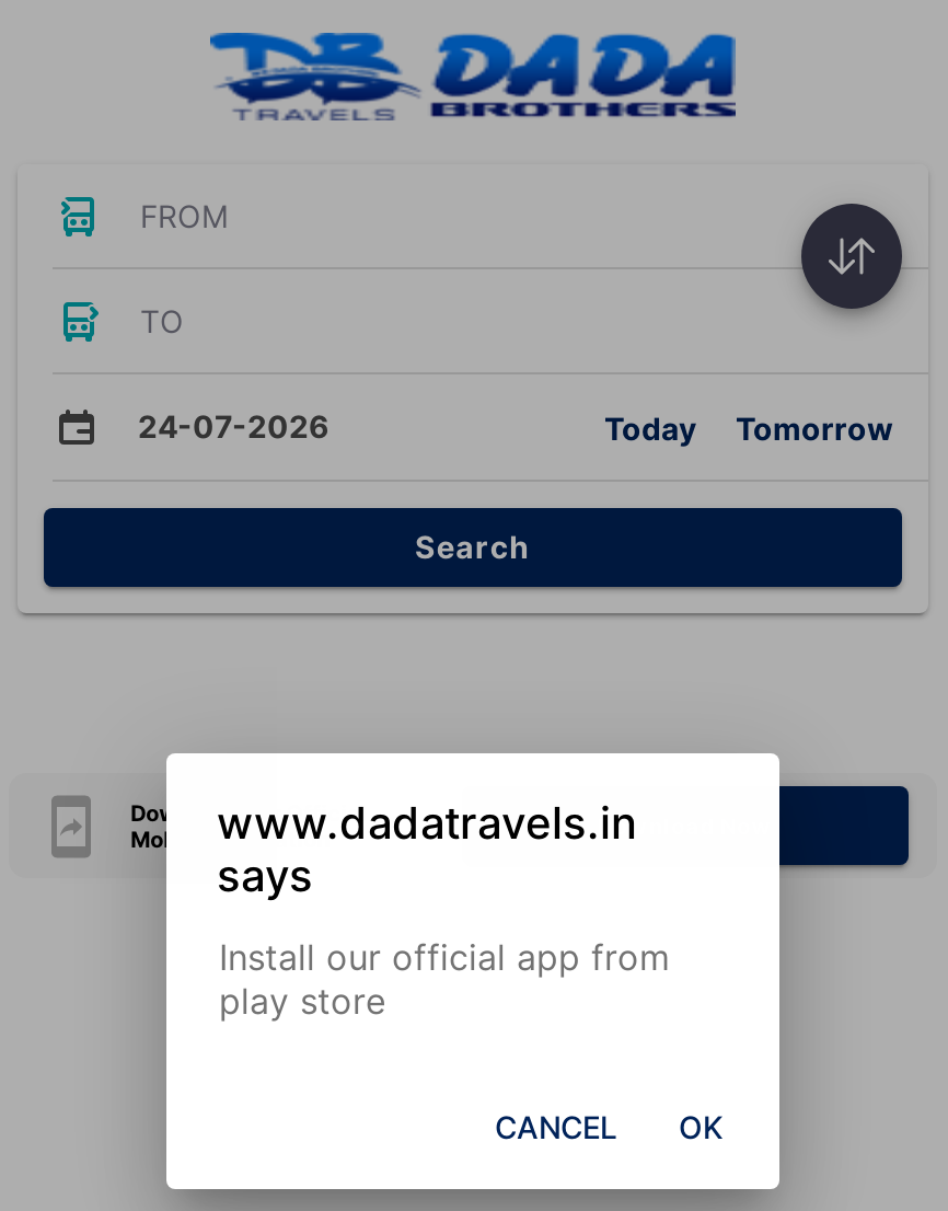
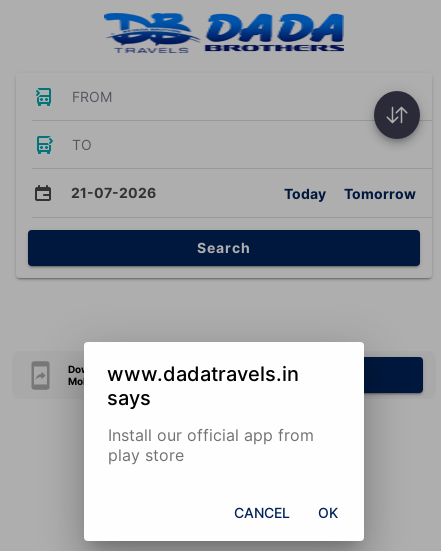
- 24-07-2026
+ 21-07-2026
